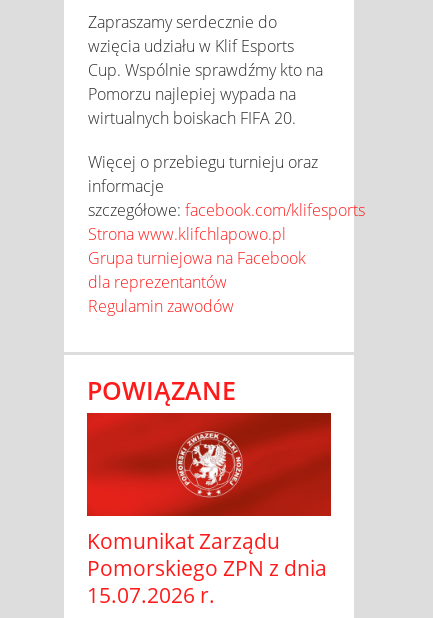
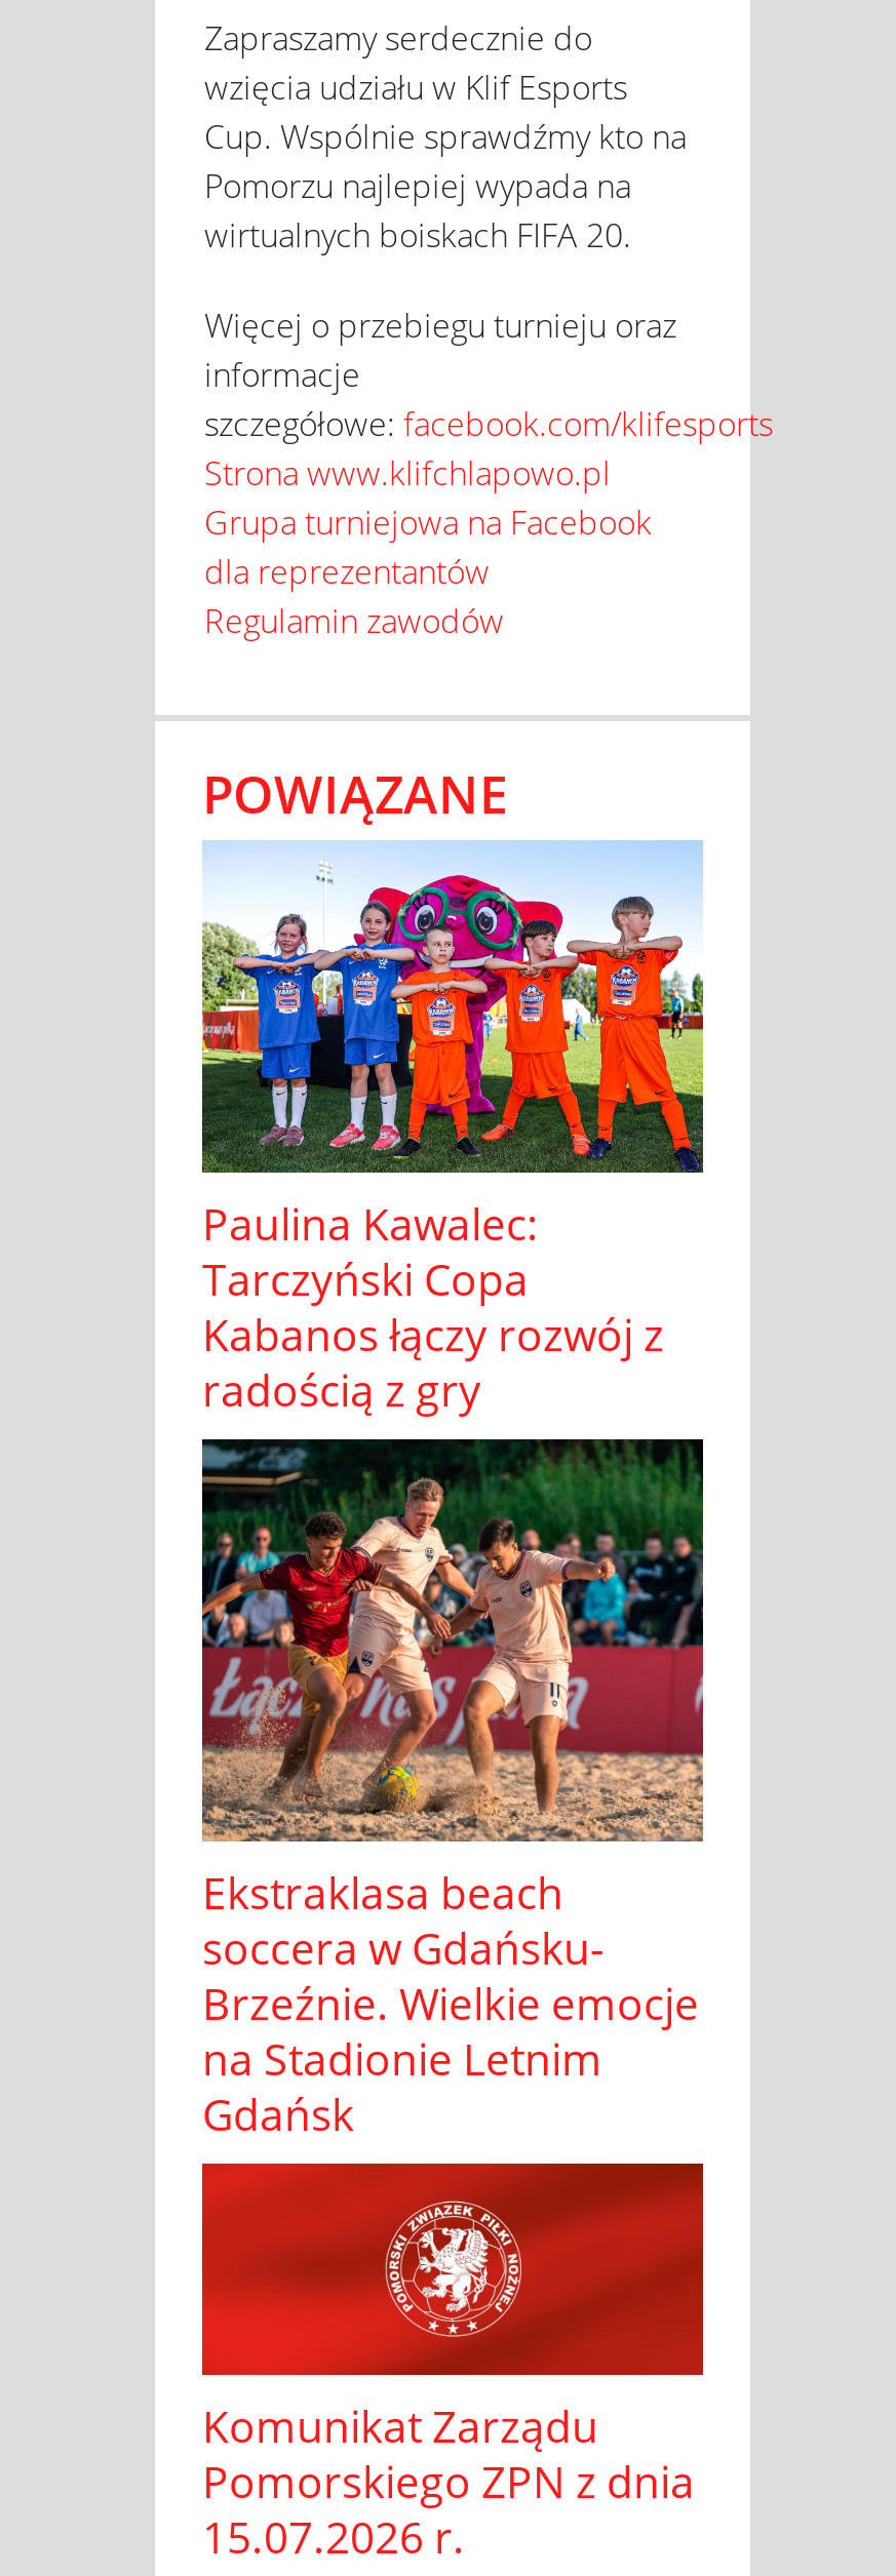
+ [image]
+ Paulina Kawalec:
+ Tarczyński Copa
+ Kabanos łączy rozwój z
+ radością z gry

+ [image]
+ Ekstraklasa beach
+ soccera w Gdańsku-
+ Brzeźnie. Wielkie emocje
+ na Stadionie Letnim
+ Gdańsk
